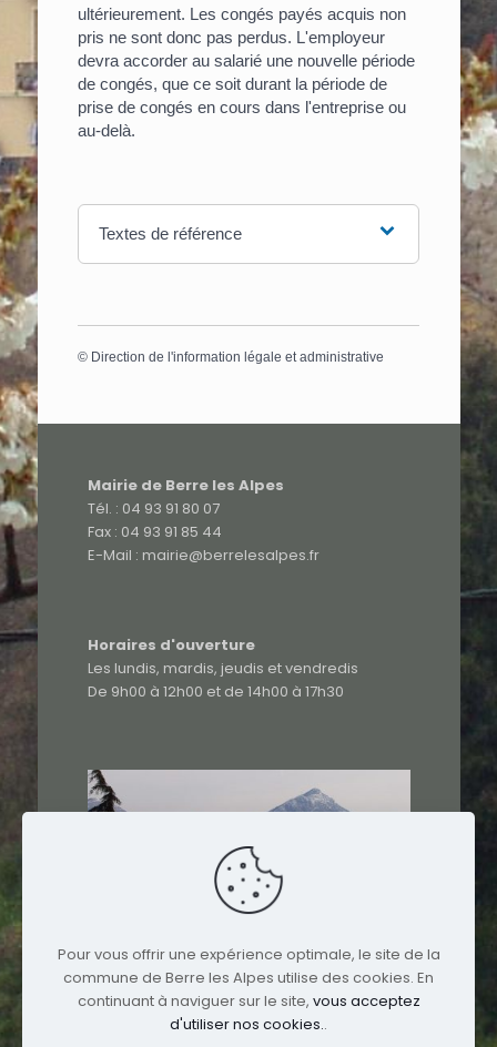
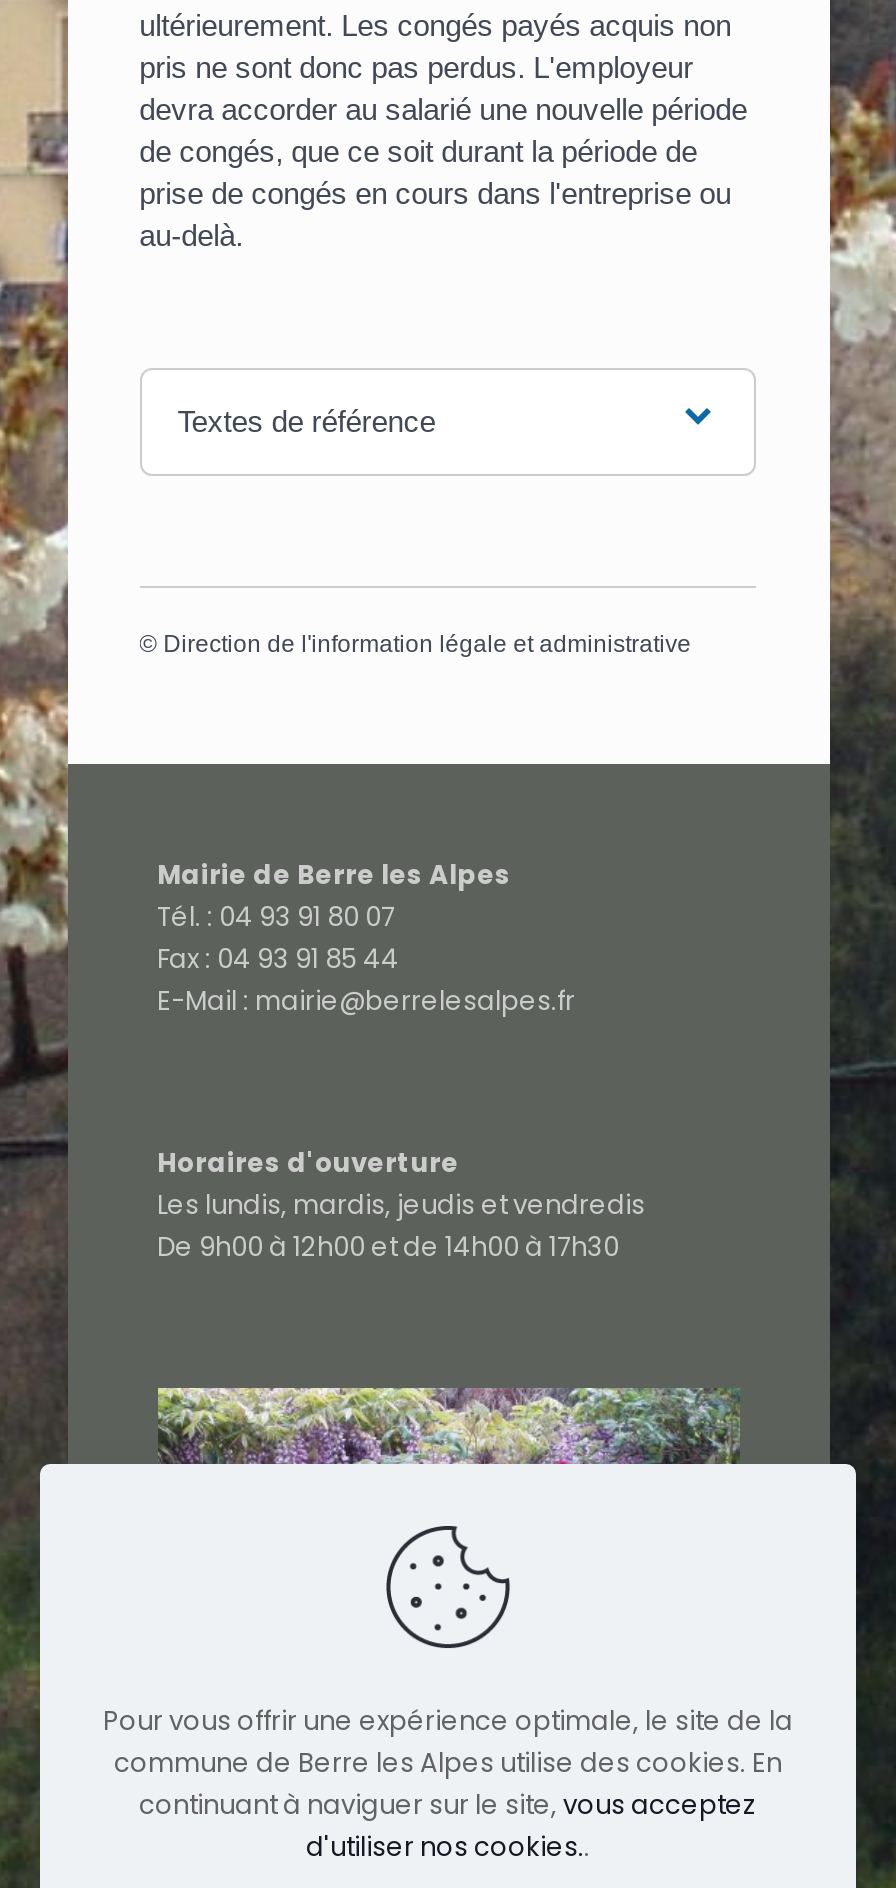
- [image]
+ [image]
